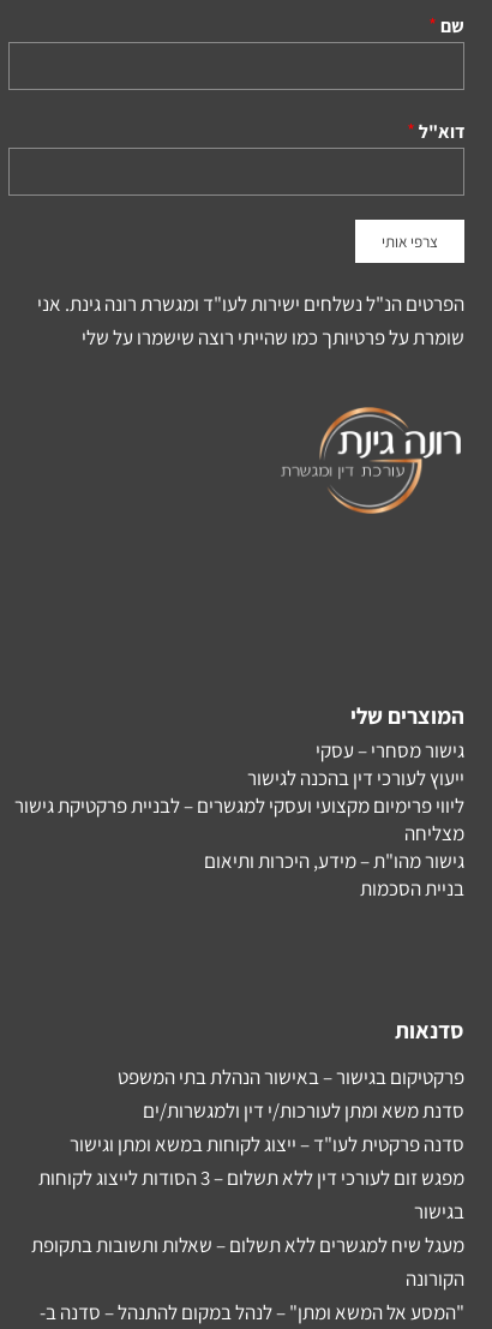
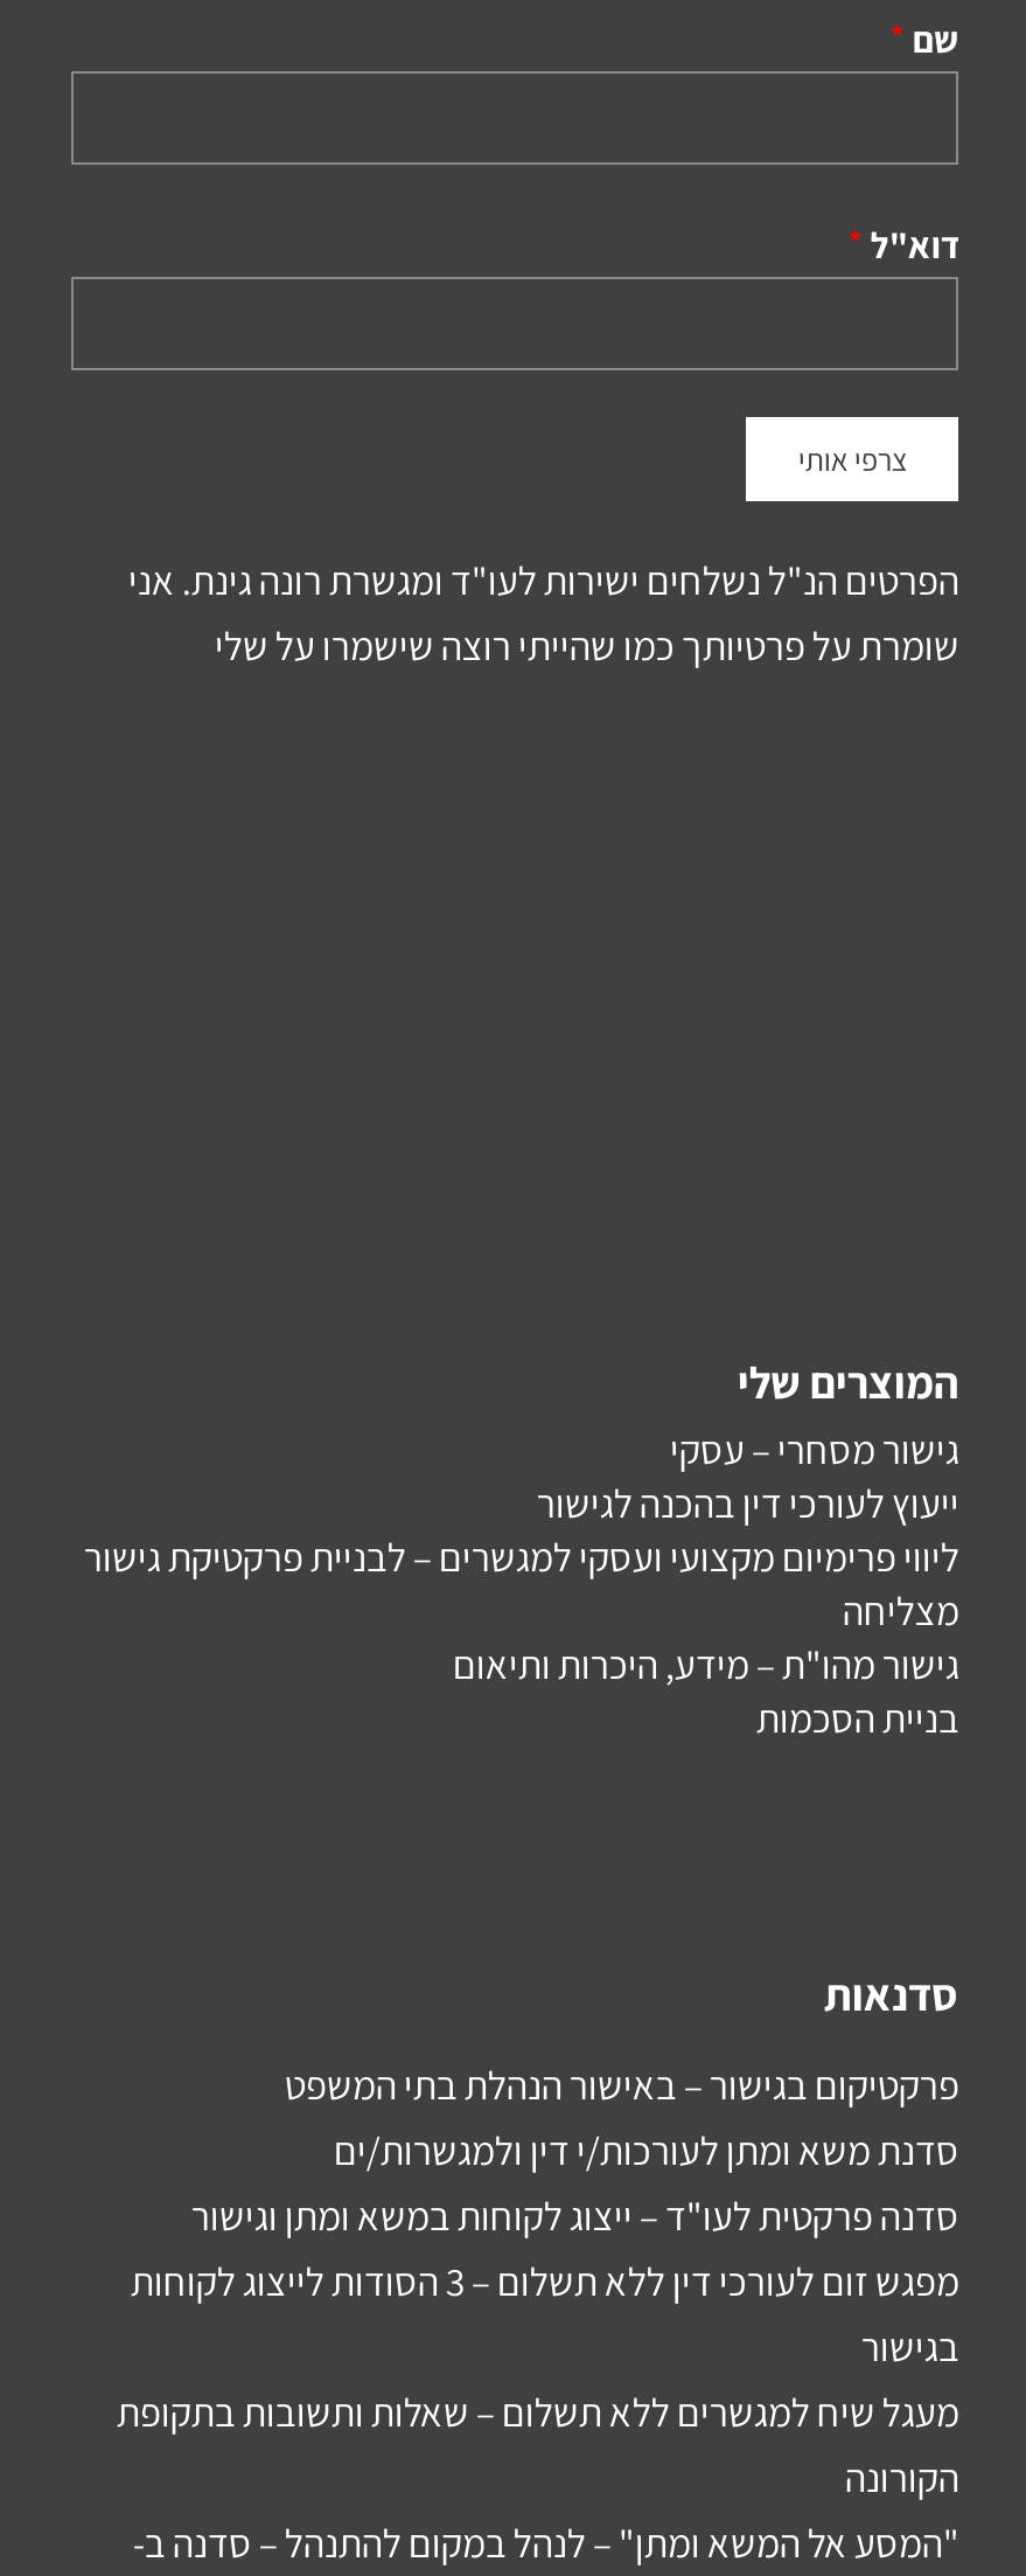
- [image]
